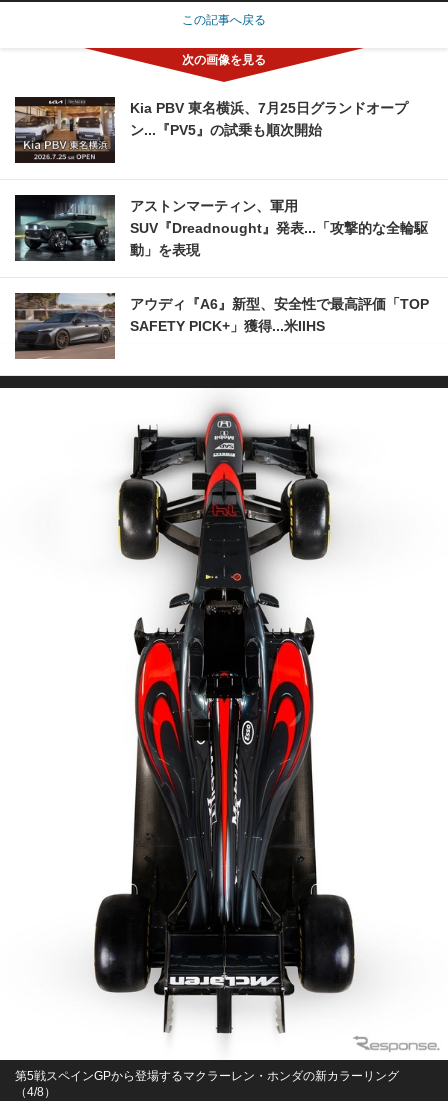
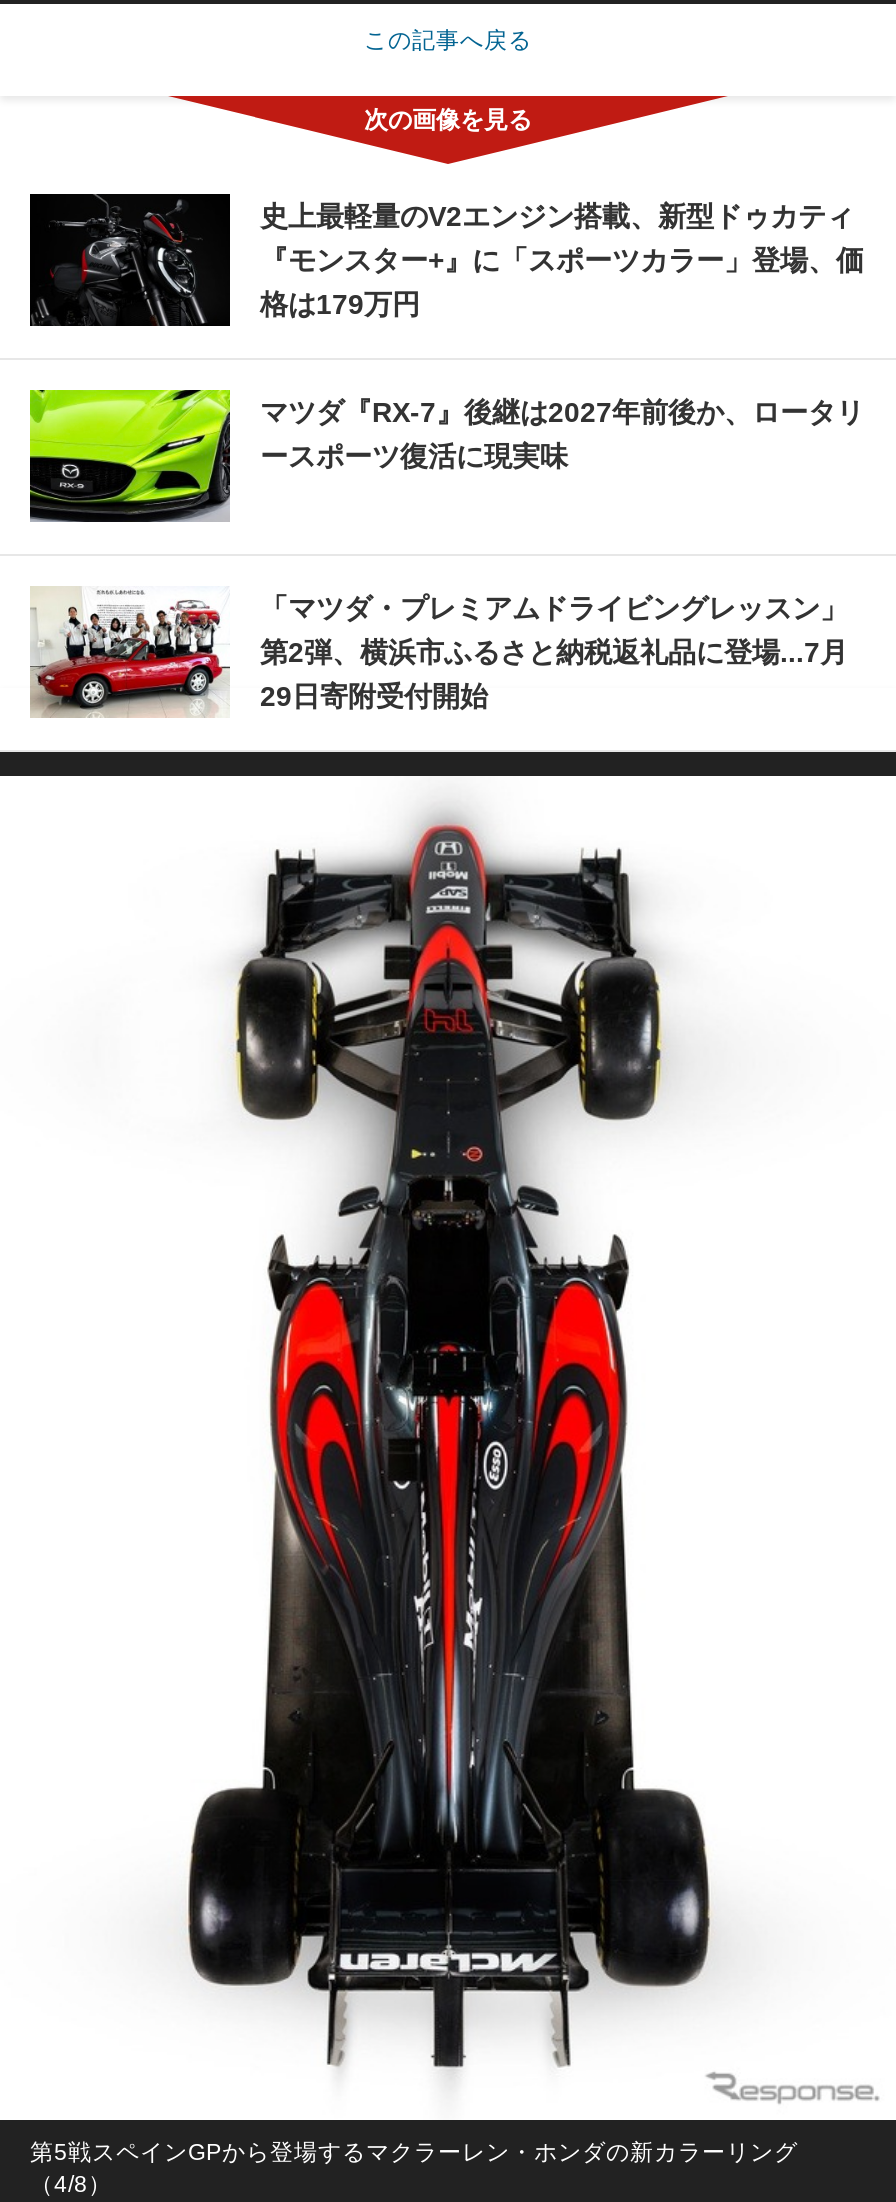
- [image]
- Kia PBV 東名横浜、7月25日グランドオープ
- ン...『PV5』の試乗も順次開始
+ [image]
+ 史上最軽量のV2エンジン搭載、新型ドゥカティ
+ 『モンスター+』に「スポーツカラー」登場、価
+ 格は179万円

- [image]
- アストンマーティン、軍用
- SUV『Dreadnought』発表...「攻撃的な全輪駆
- 動」を表現
+ [image]
+ マツダ『RX-7』後継は2027年前後か、ロータリ
+ ースポーツ復活に現実味

- [image]
- アウディ『A6』新型、安全性で最高評価「TOP
- SAFETY PICK+」獲得...米IIHS
+ [image]
+ 「マツダ・プレミアムドライビングレッスン」
+ 第2弾、横浜市ふるさと納税返礼品に登場...7月
+ 29日寄附受付開始
